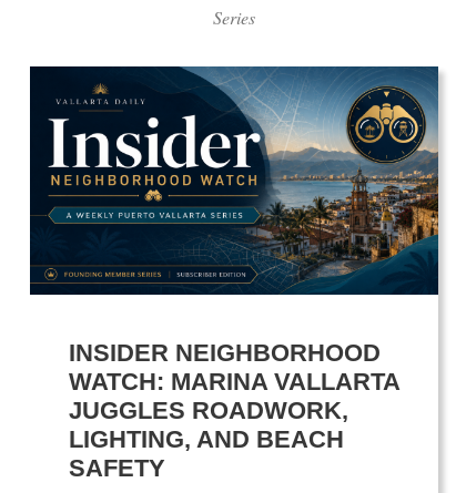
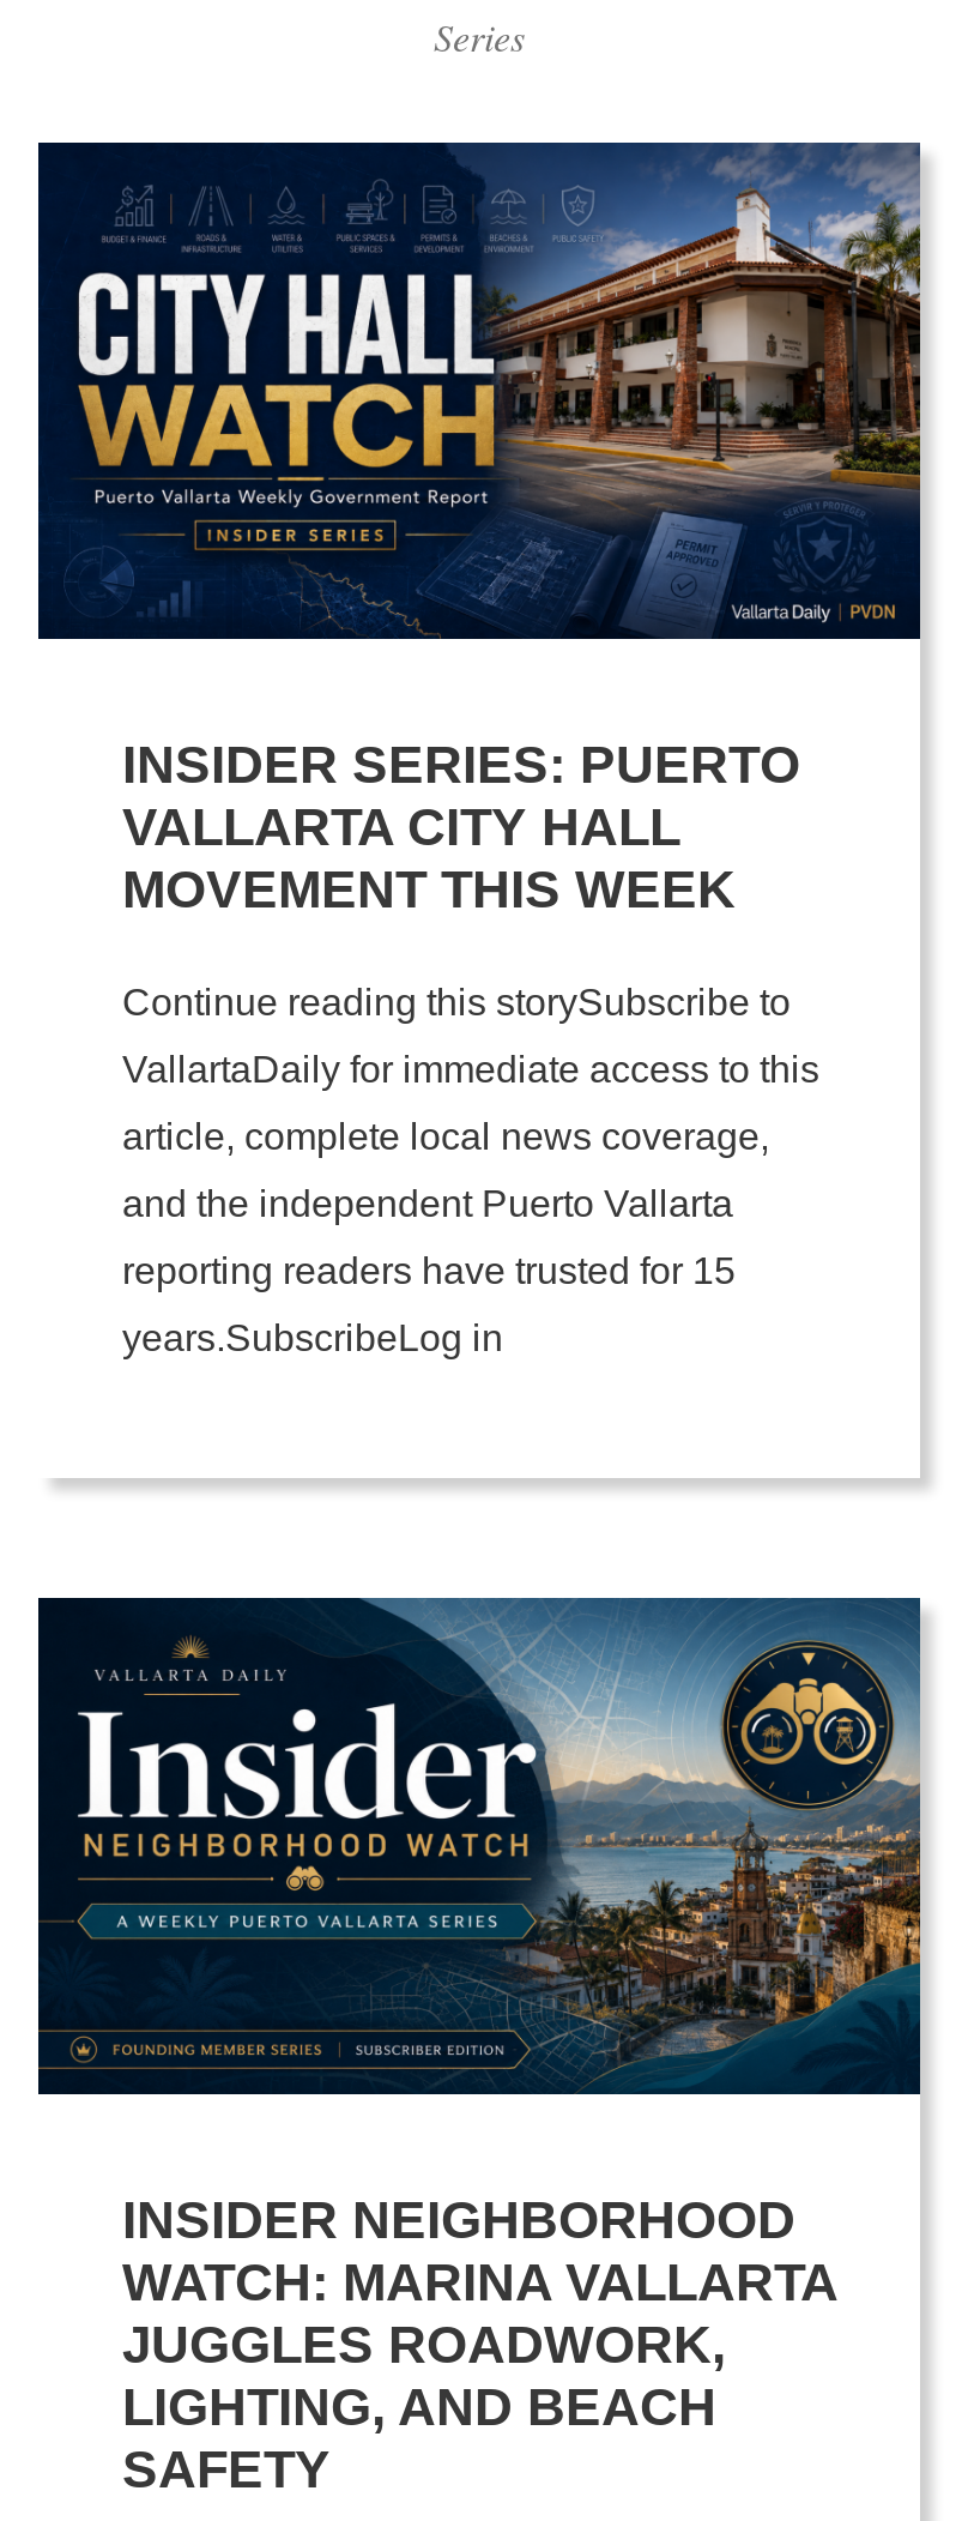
+ [image]
+ INSIDER SERIES: PUERTO
+ VALLARTA CITY HALL
+ MOVEMENT THIS WEEK
+ Continue reading this storySubscribe to
+ VallartaDaily for immediate access to this
+ article, complete local news coverage,
+ and the independent Puerto Vallarta
+ reporting readers have trusted for 15
+ years.SubscribeLog in
